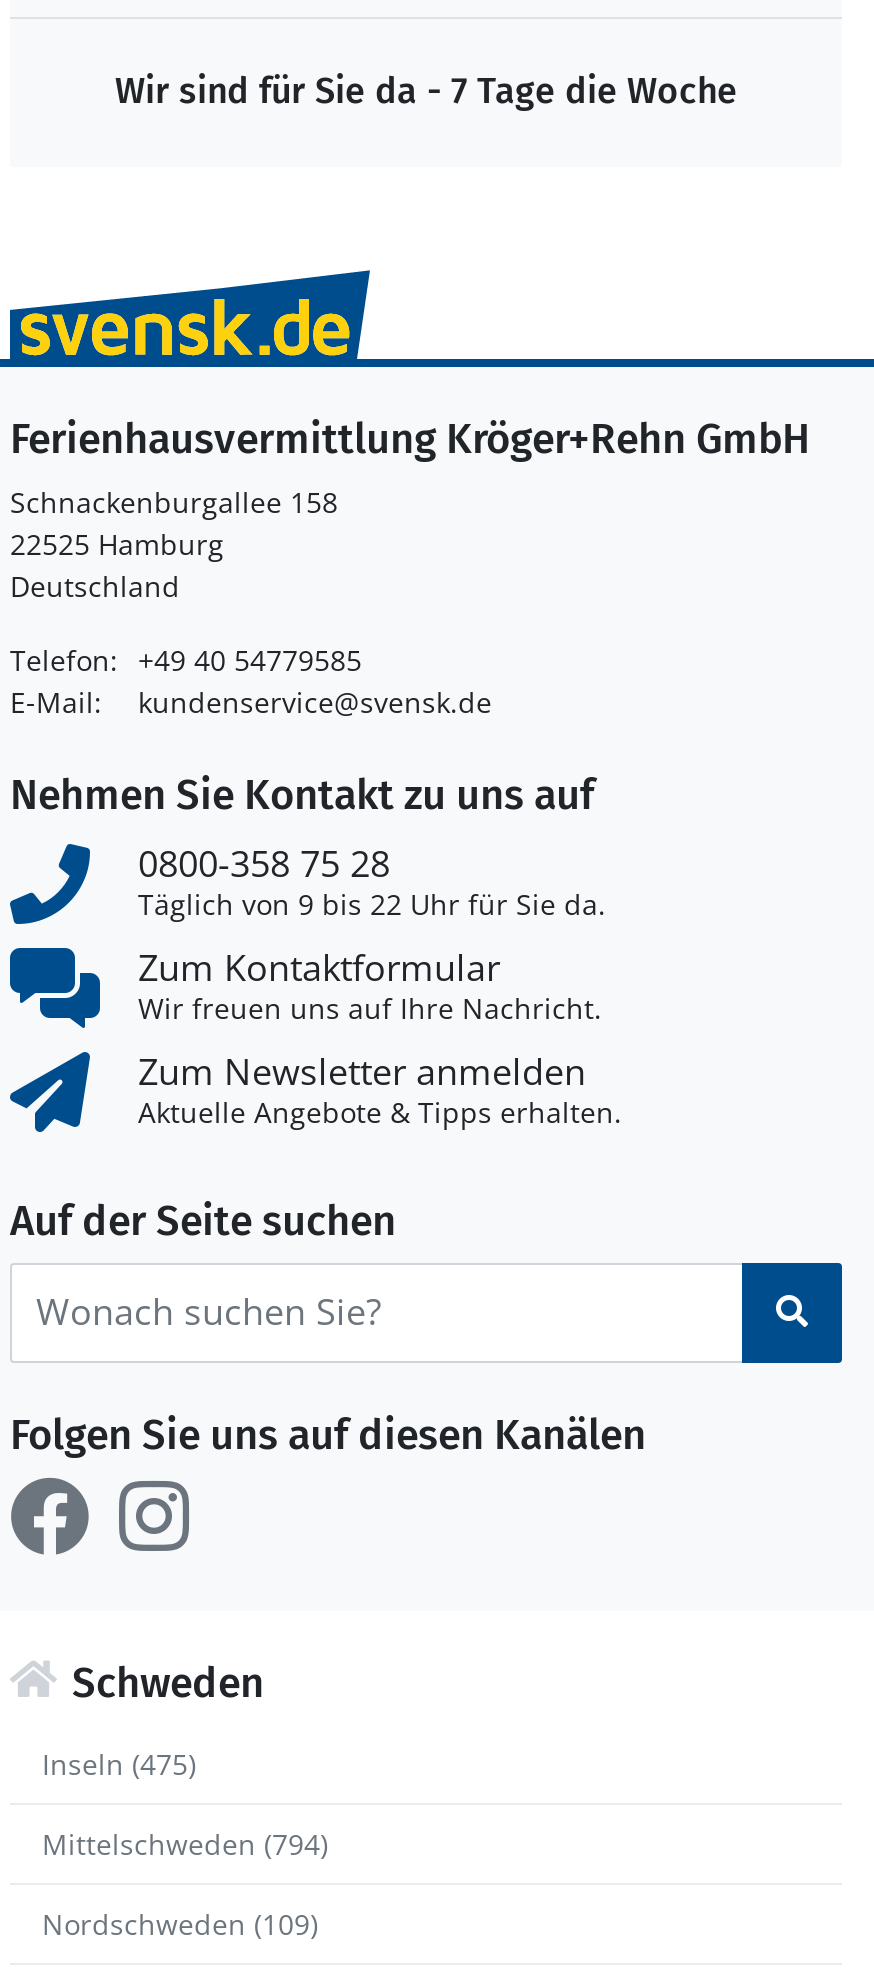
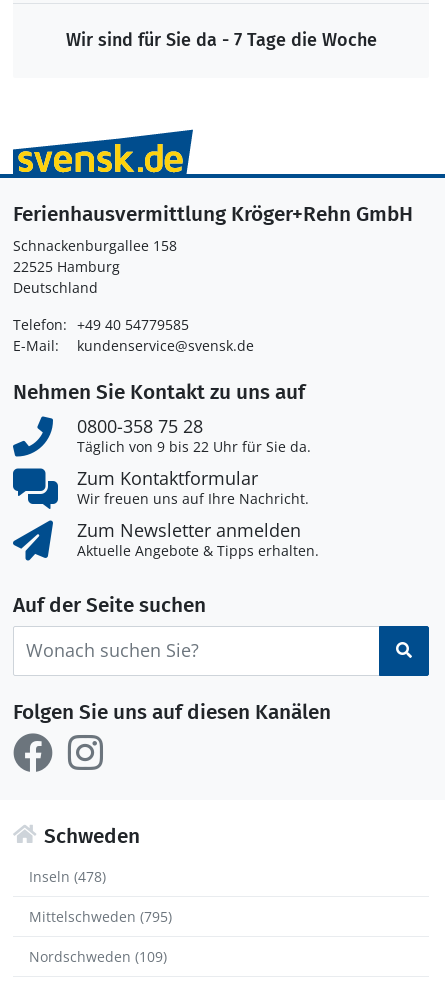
- Inseln (475)
+ Inseln (478)

- Mittelschweden (794)
+ Mittelschweden (795)
